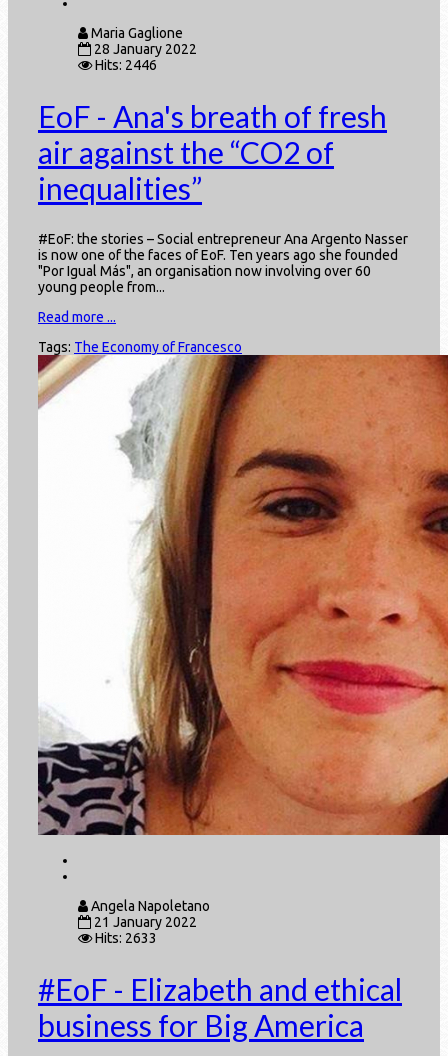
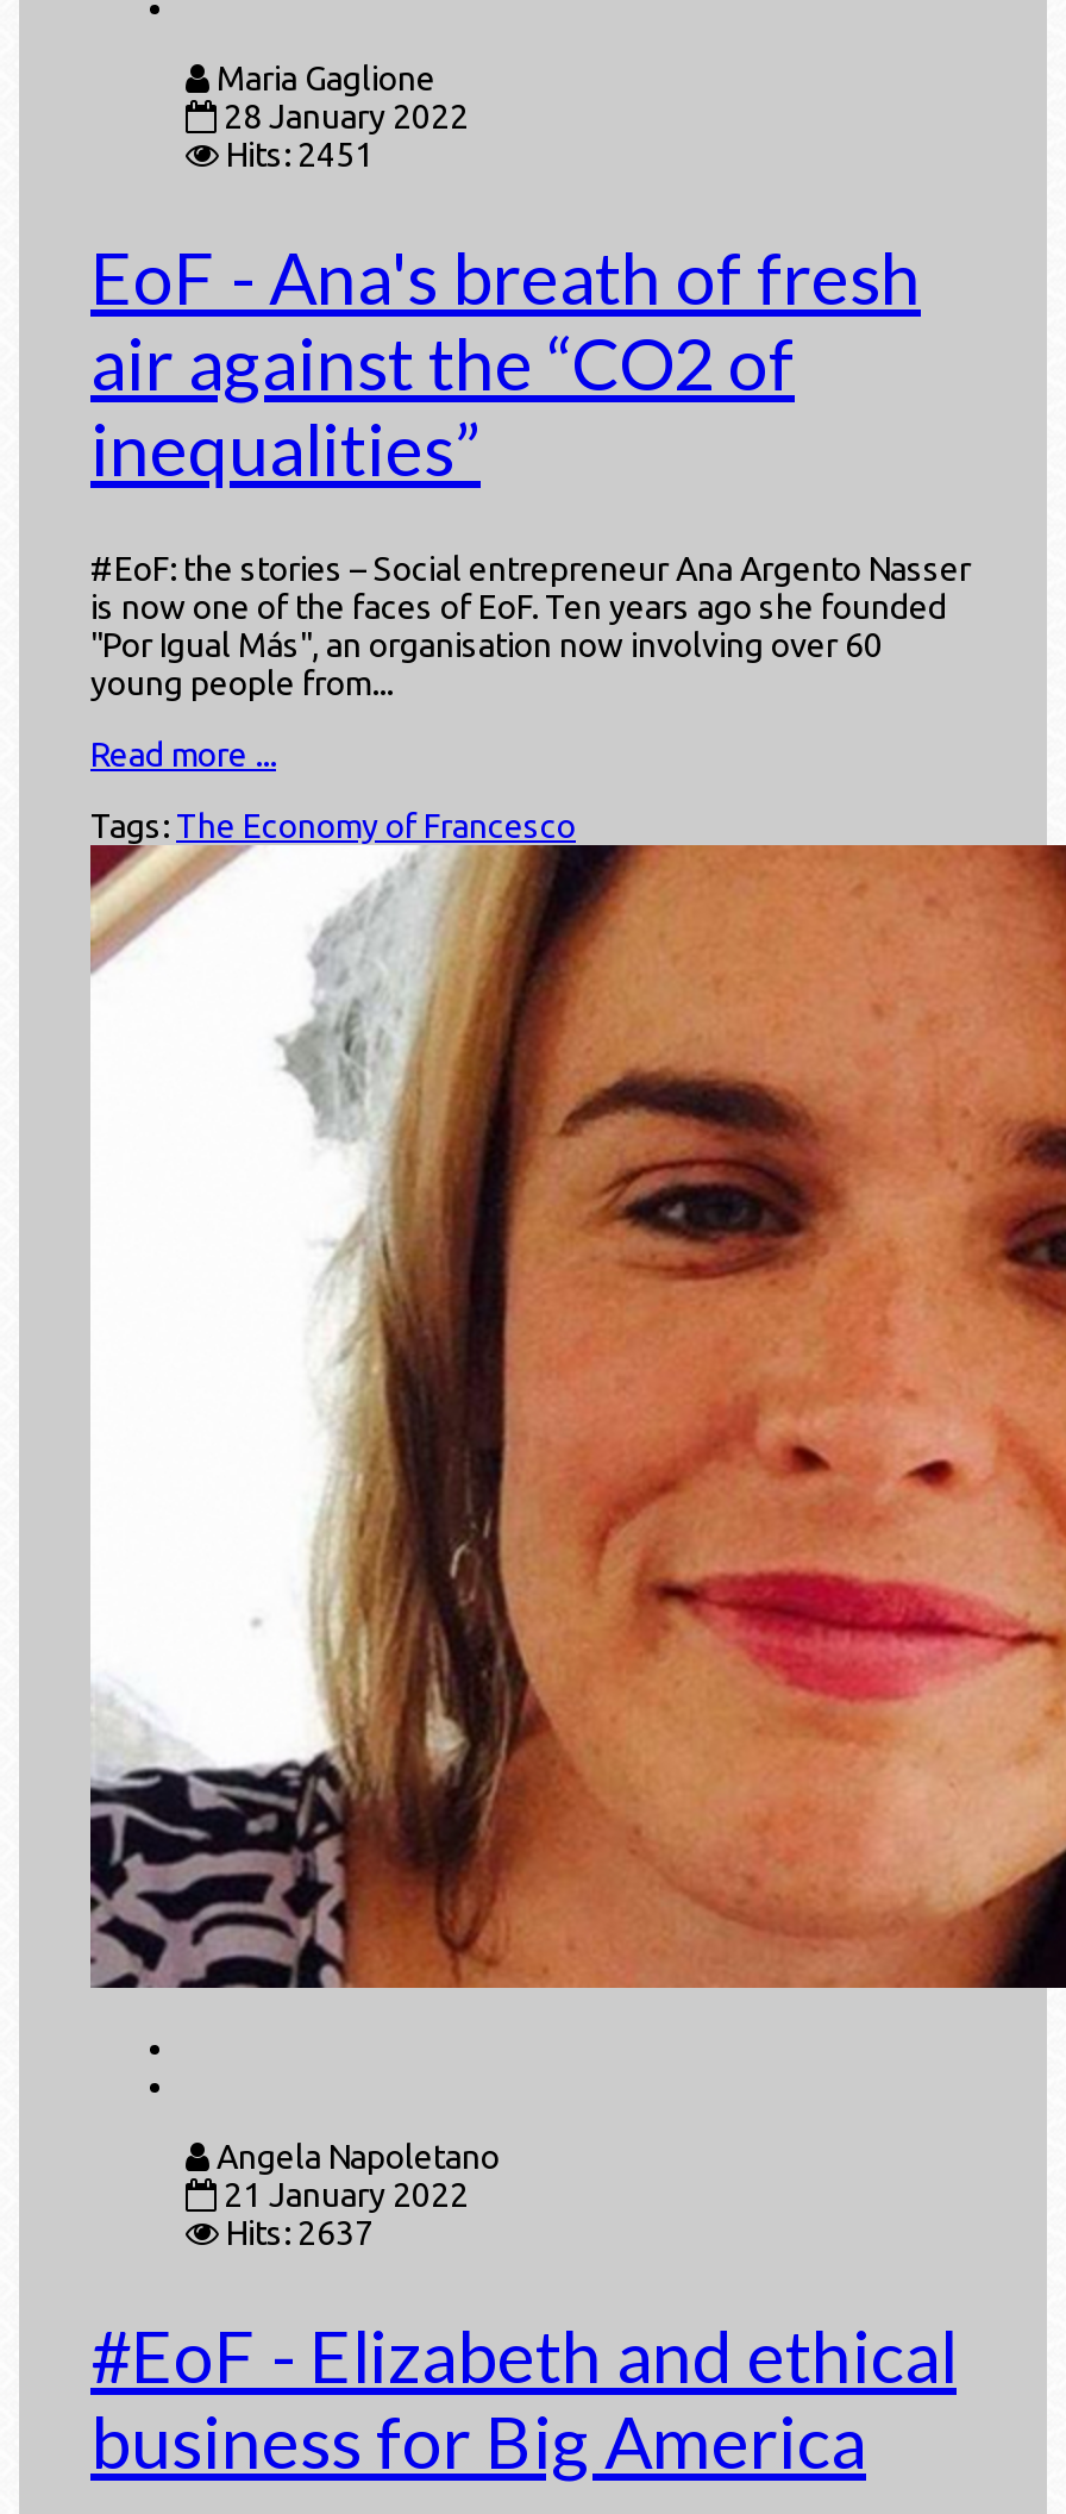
- Hits: 2446
+ Hits: 2451

- Hits: 2633
+ Hits: 2637
